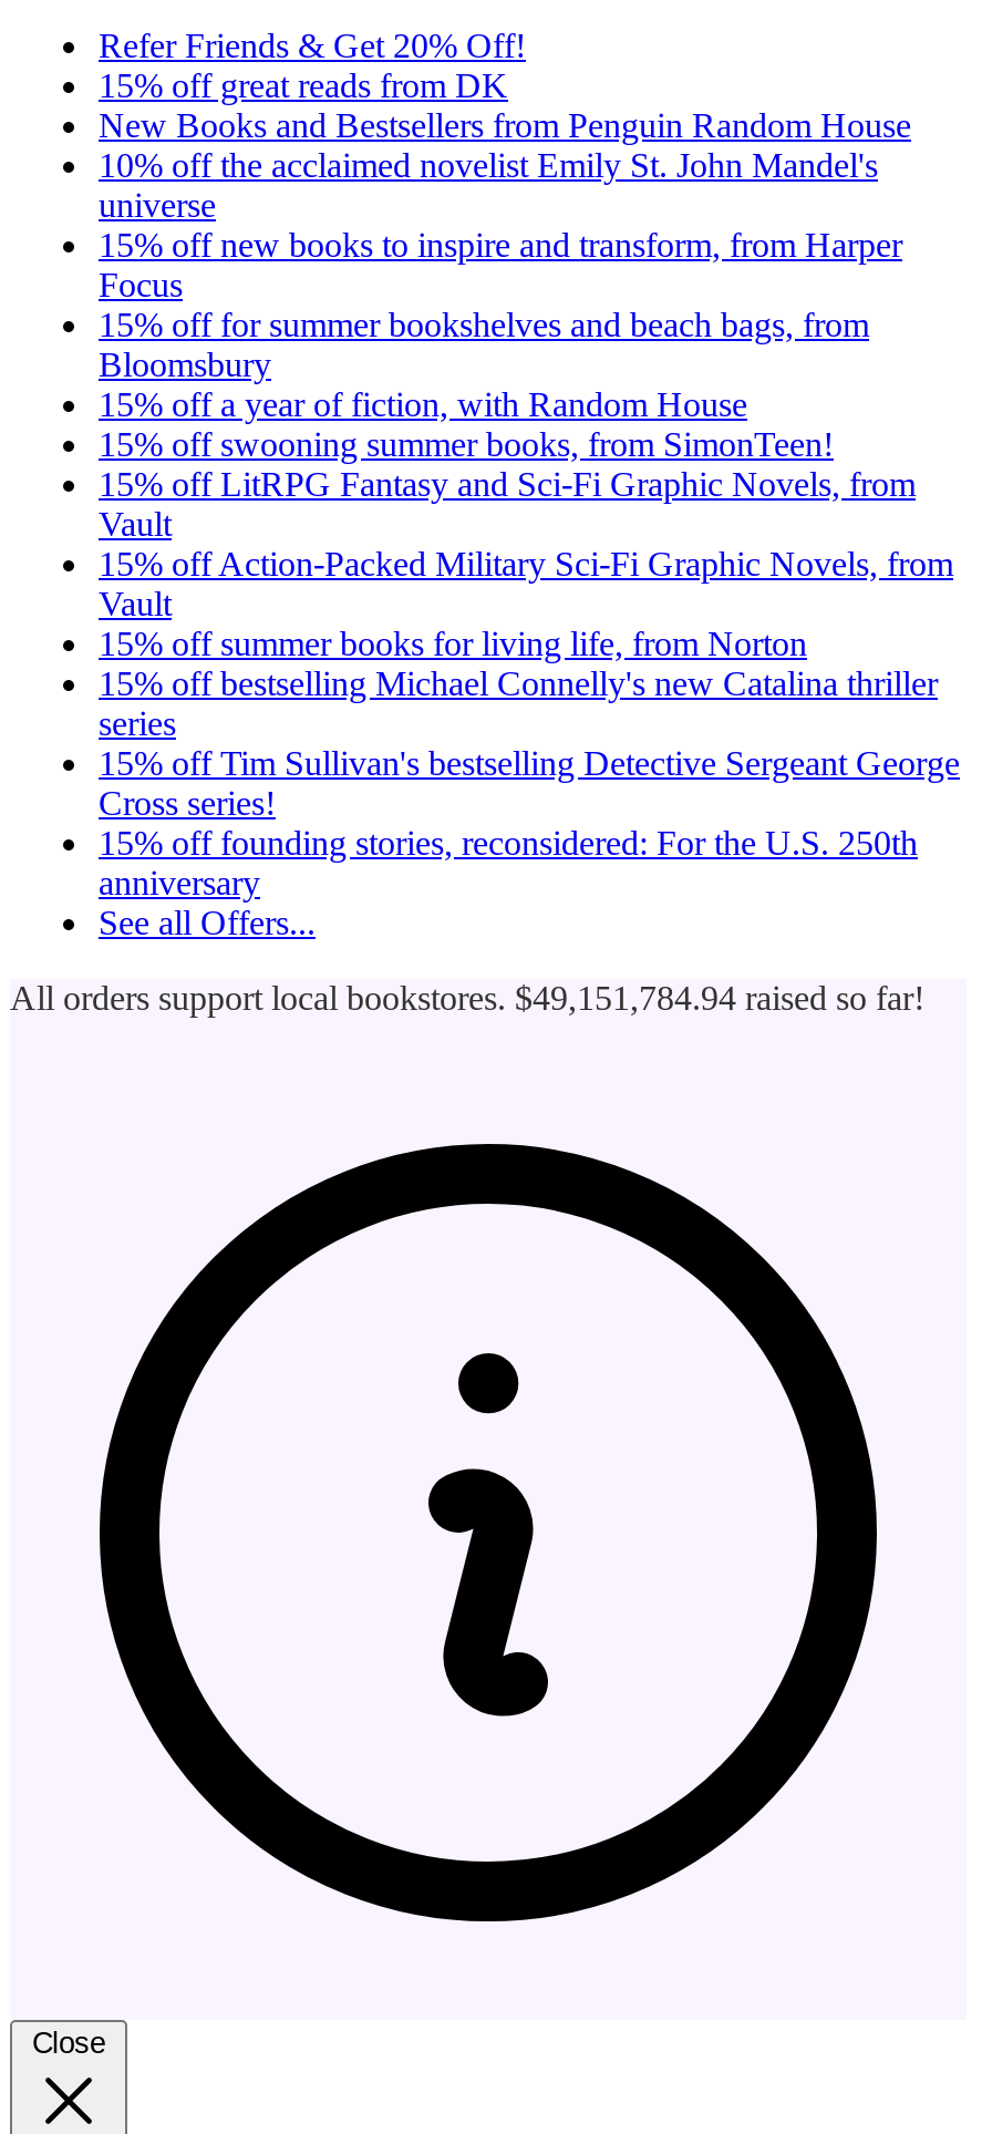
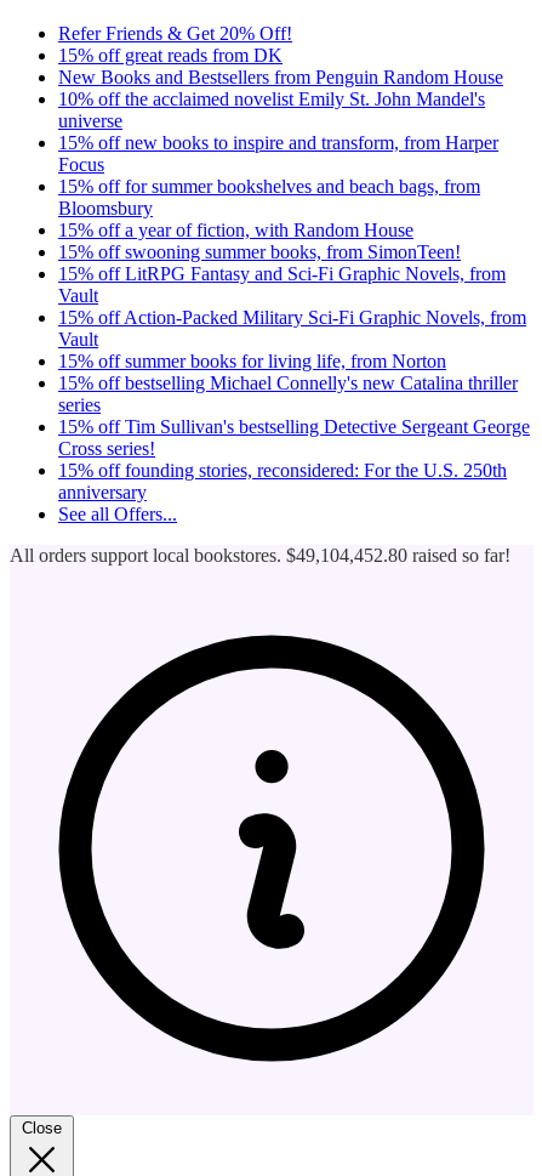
- All orders support local bookstores. $49,151,784.94 raised so far!
+ All orders support local bookstores. $49,104,452.80 raised so far!
